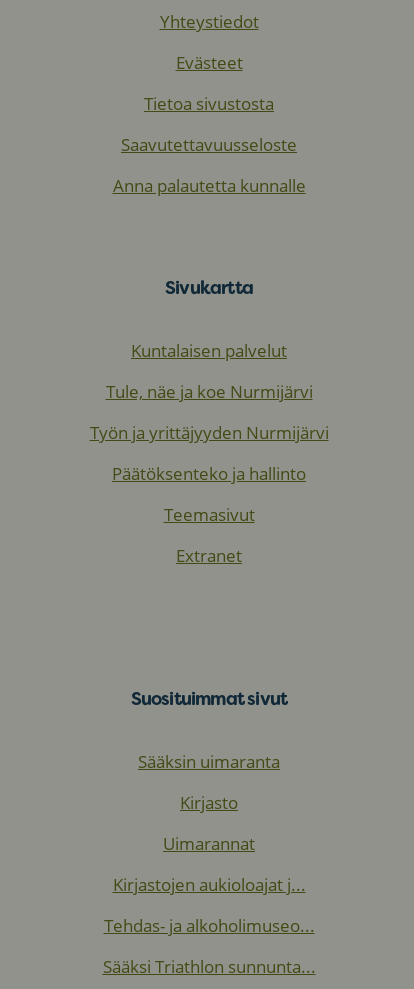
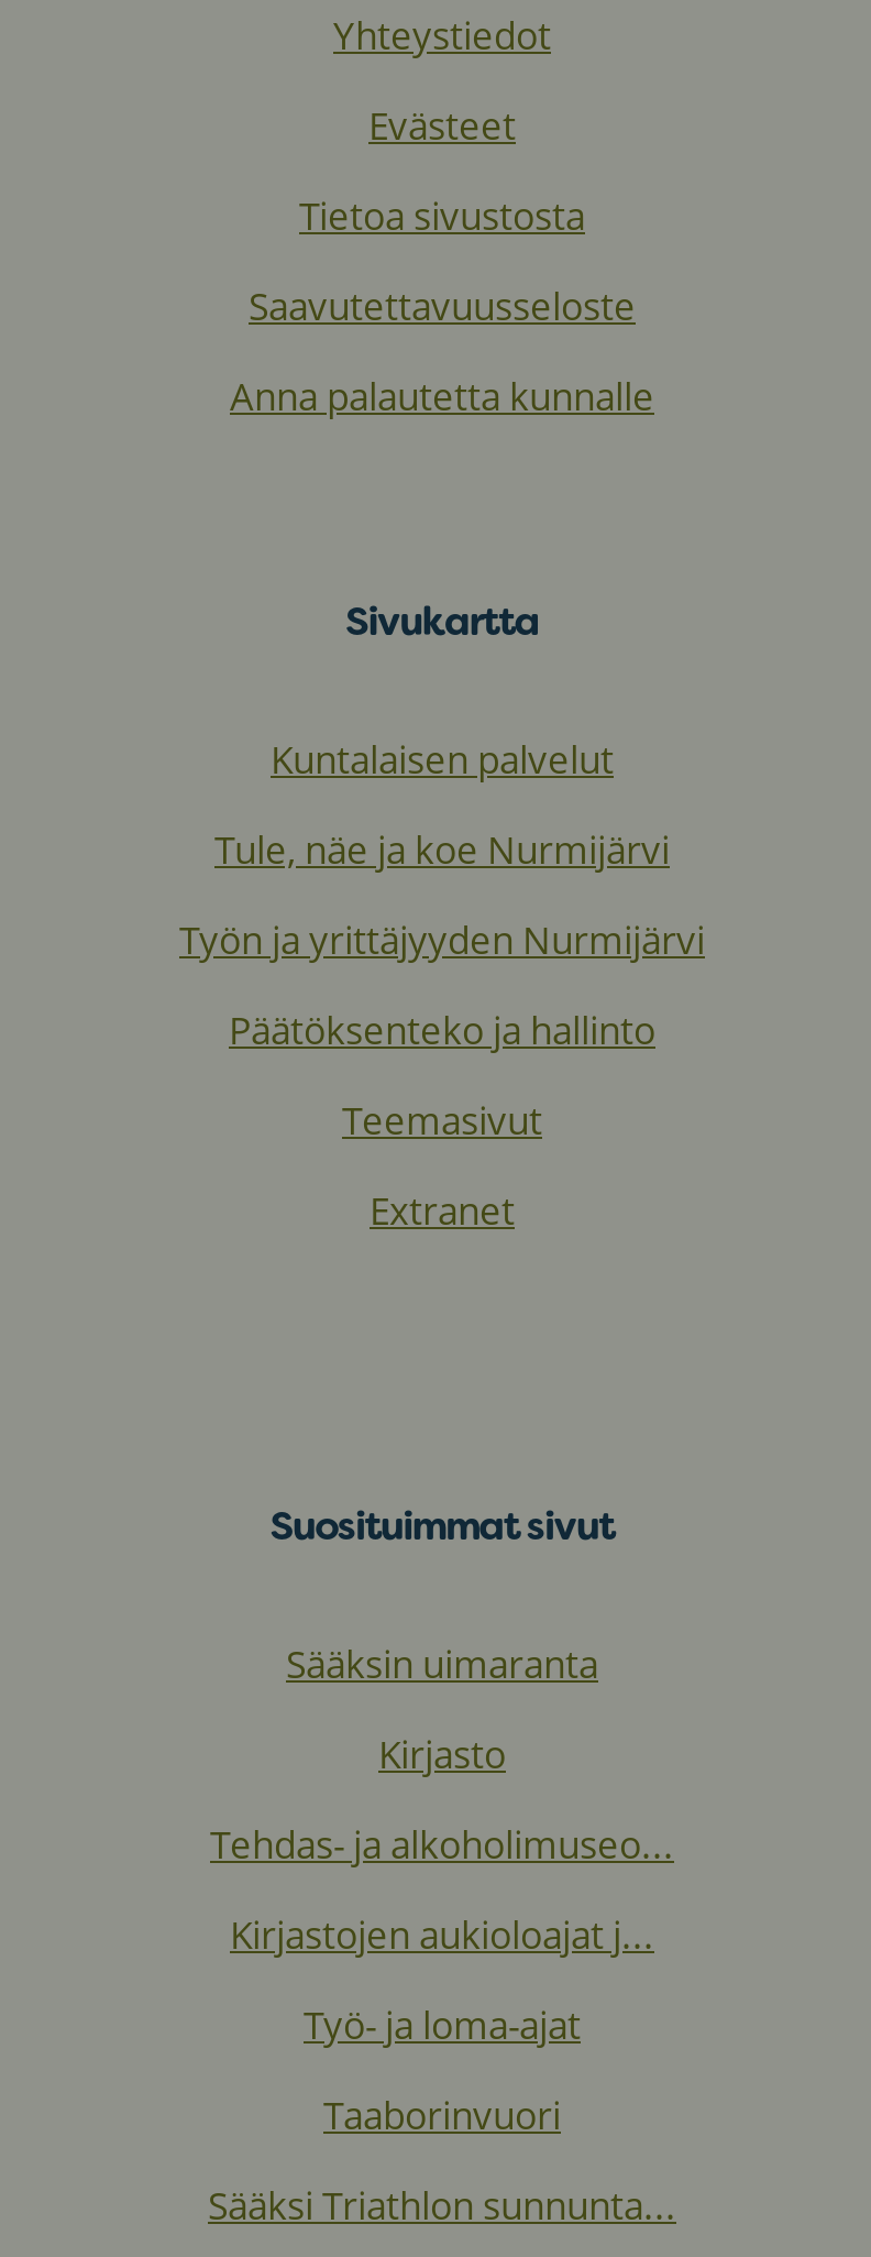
- Uimarannat

+ Työ- ja loma-ajat
+ Taaborinvuori

moved up: Tehdas- ja alkoholimuseo...
